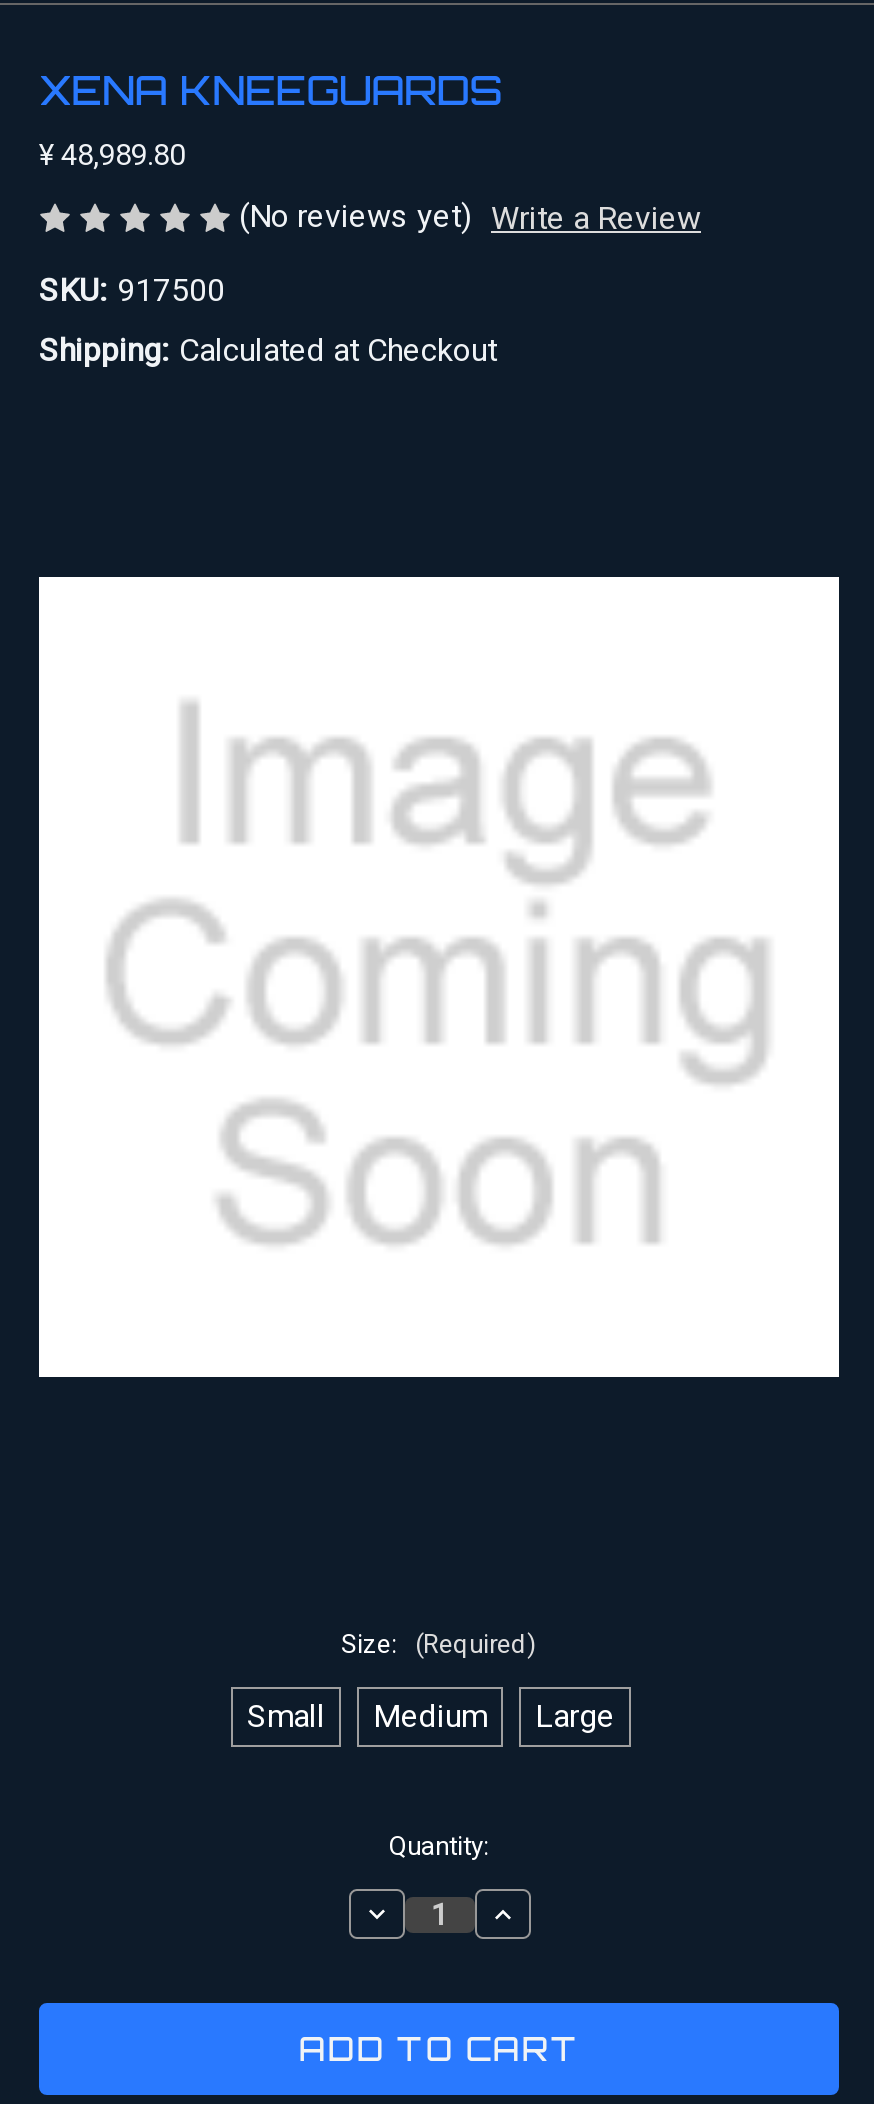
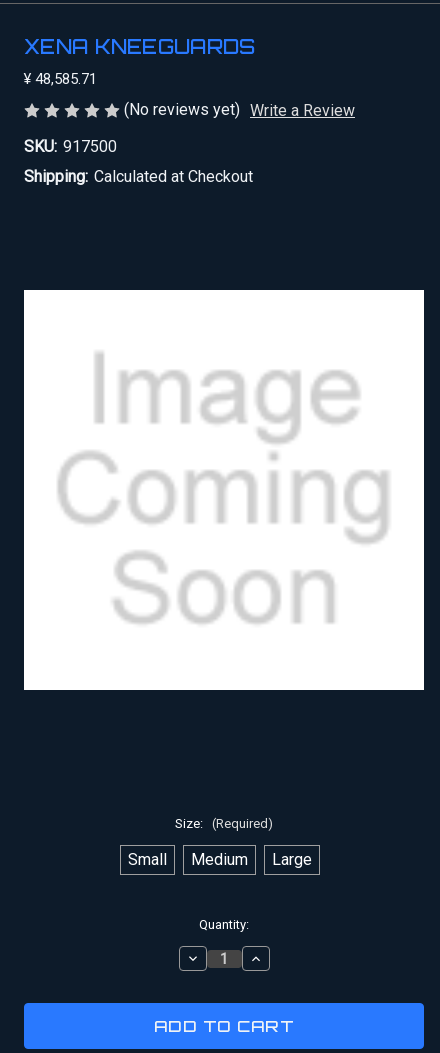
- ¥ 48,989.80
+ ¥ 48,585.71
